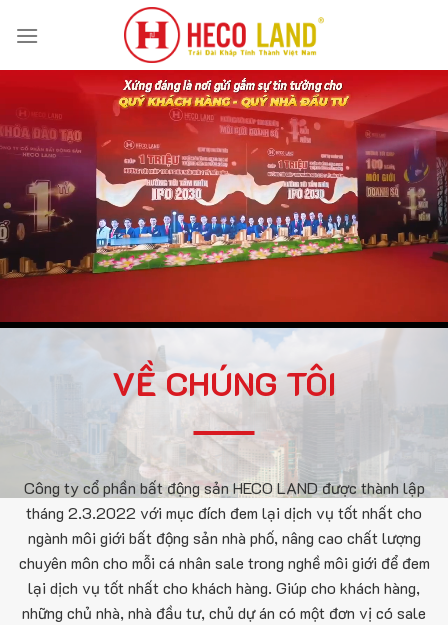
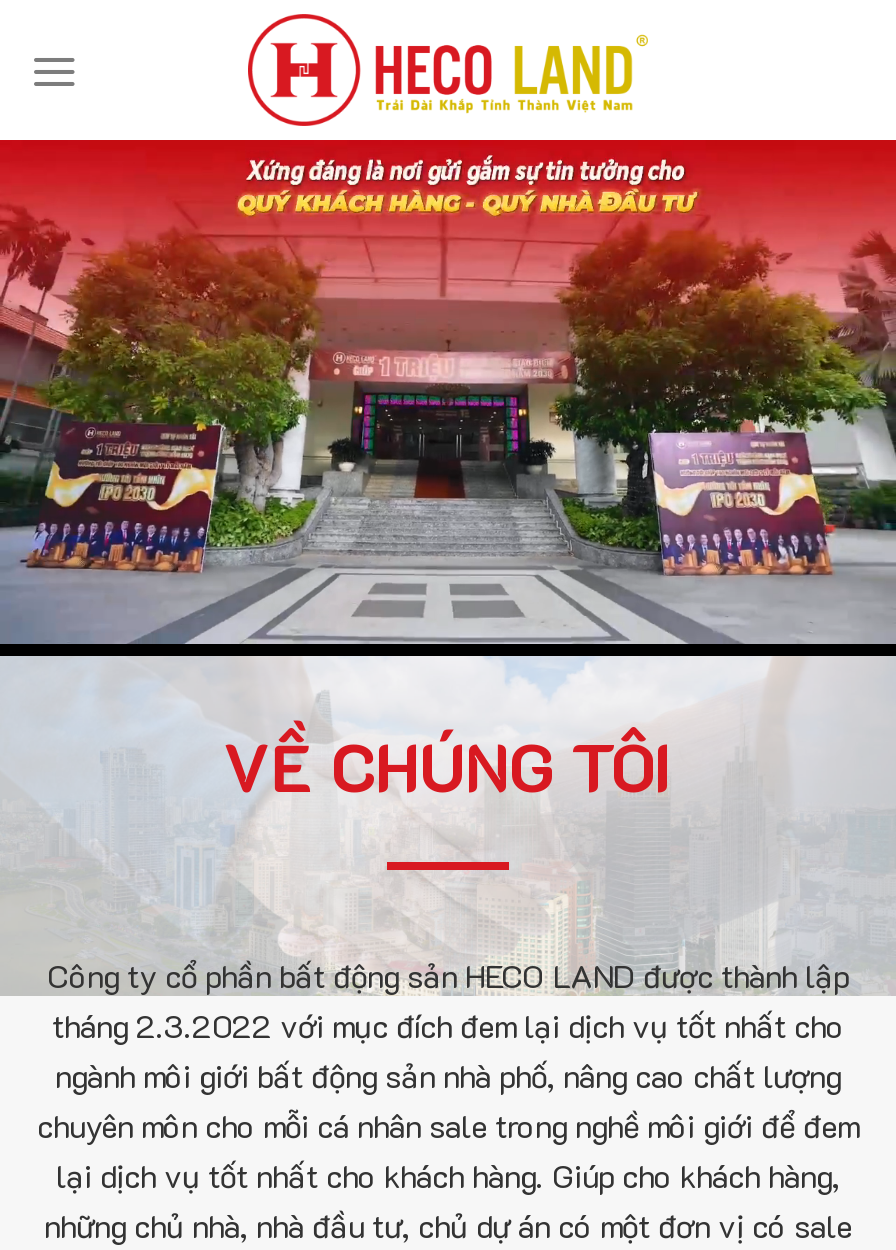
- [image]
+ [image]
